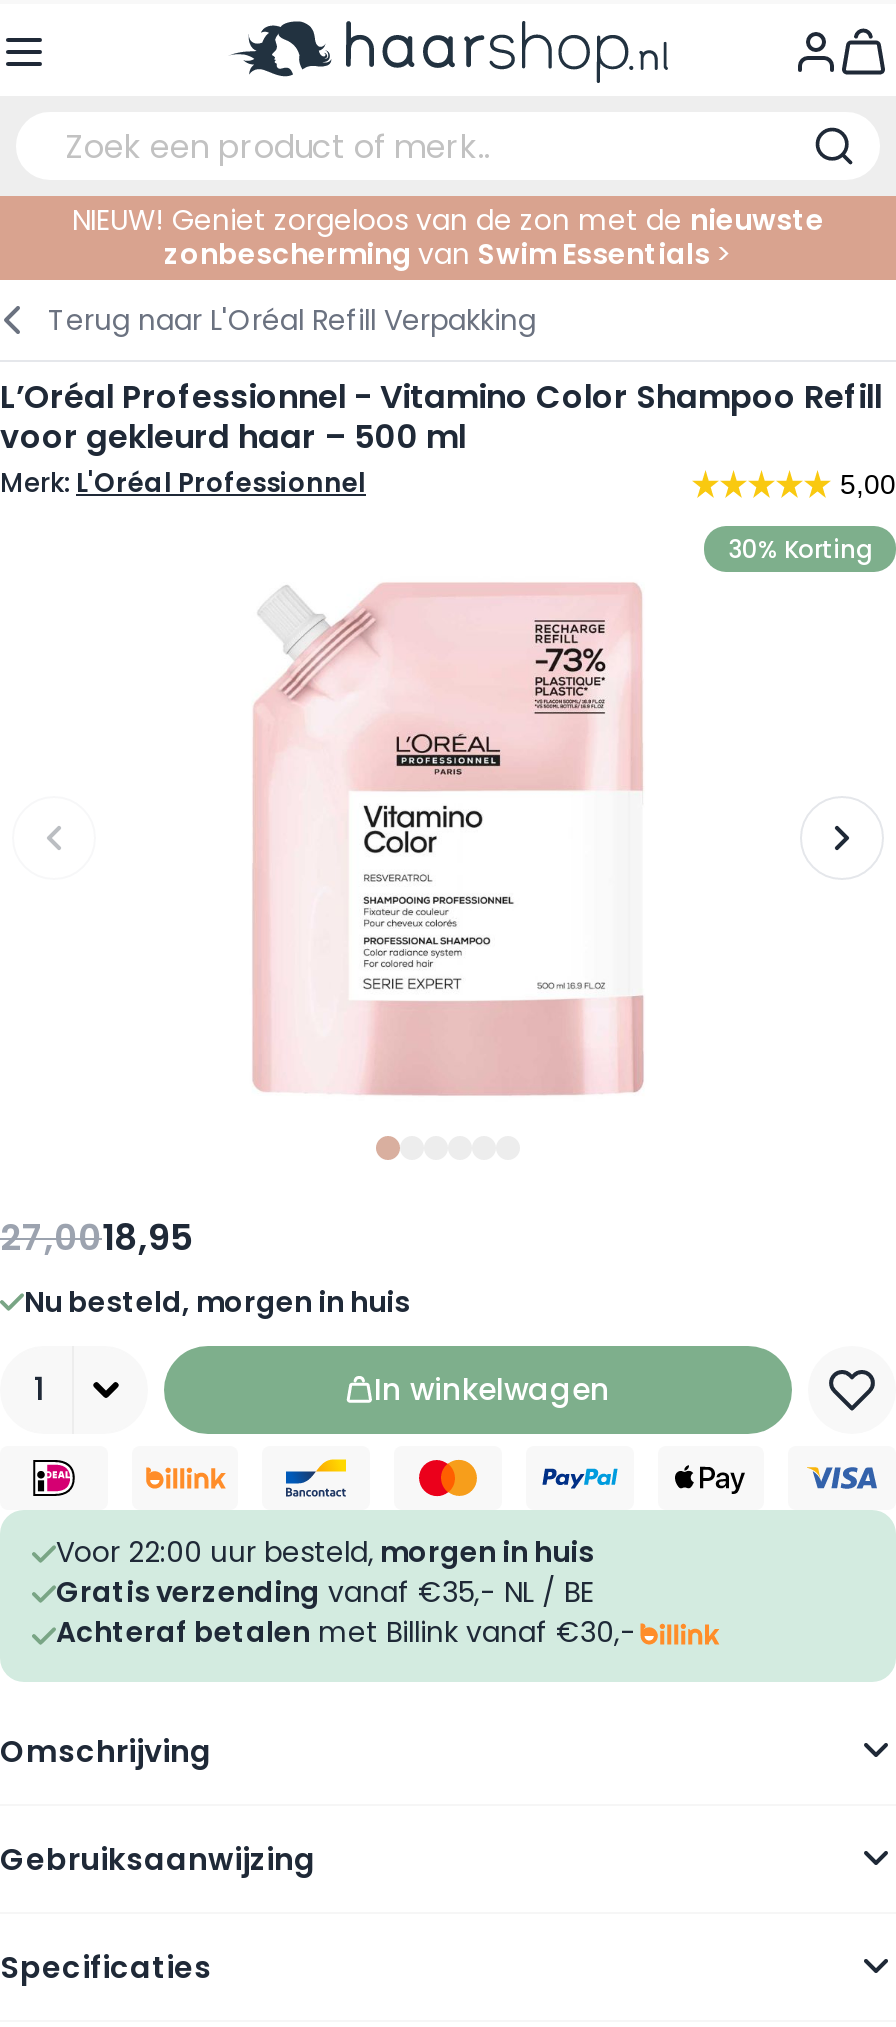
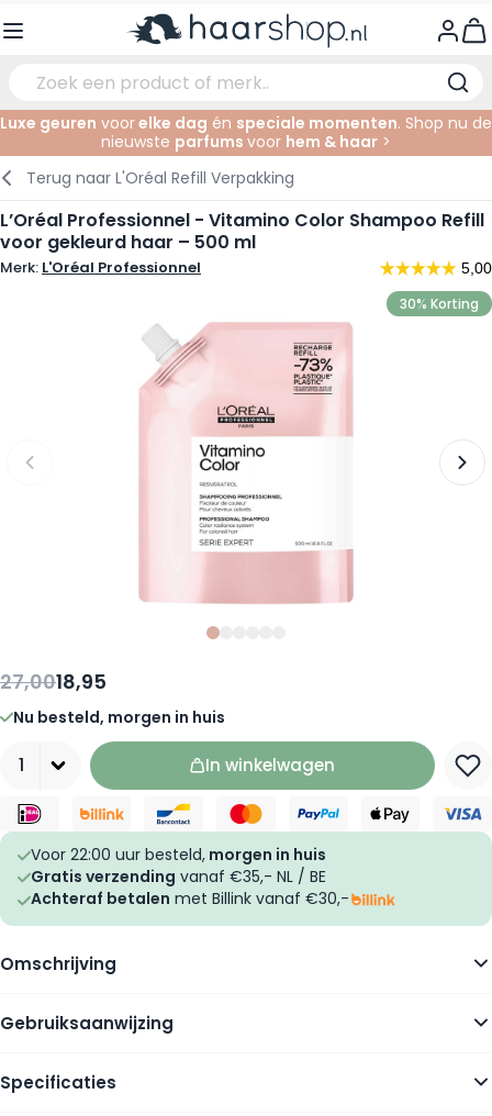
- NIEUW! Geniet zorgeloos van de zon met de nieuwste
- zonbescherming van Swim Essentials >
+ Luxe geuren voorelke dag én speciale momenten. Shop nu de
+ nieuwste parfumsvoor hem & haar >
